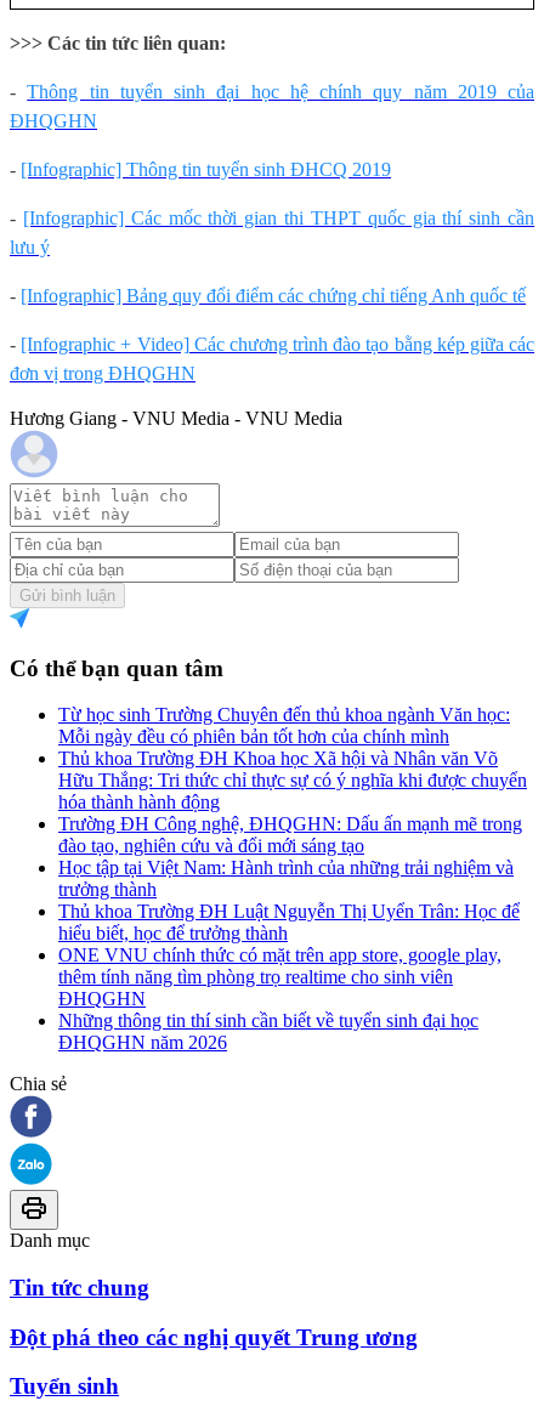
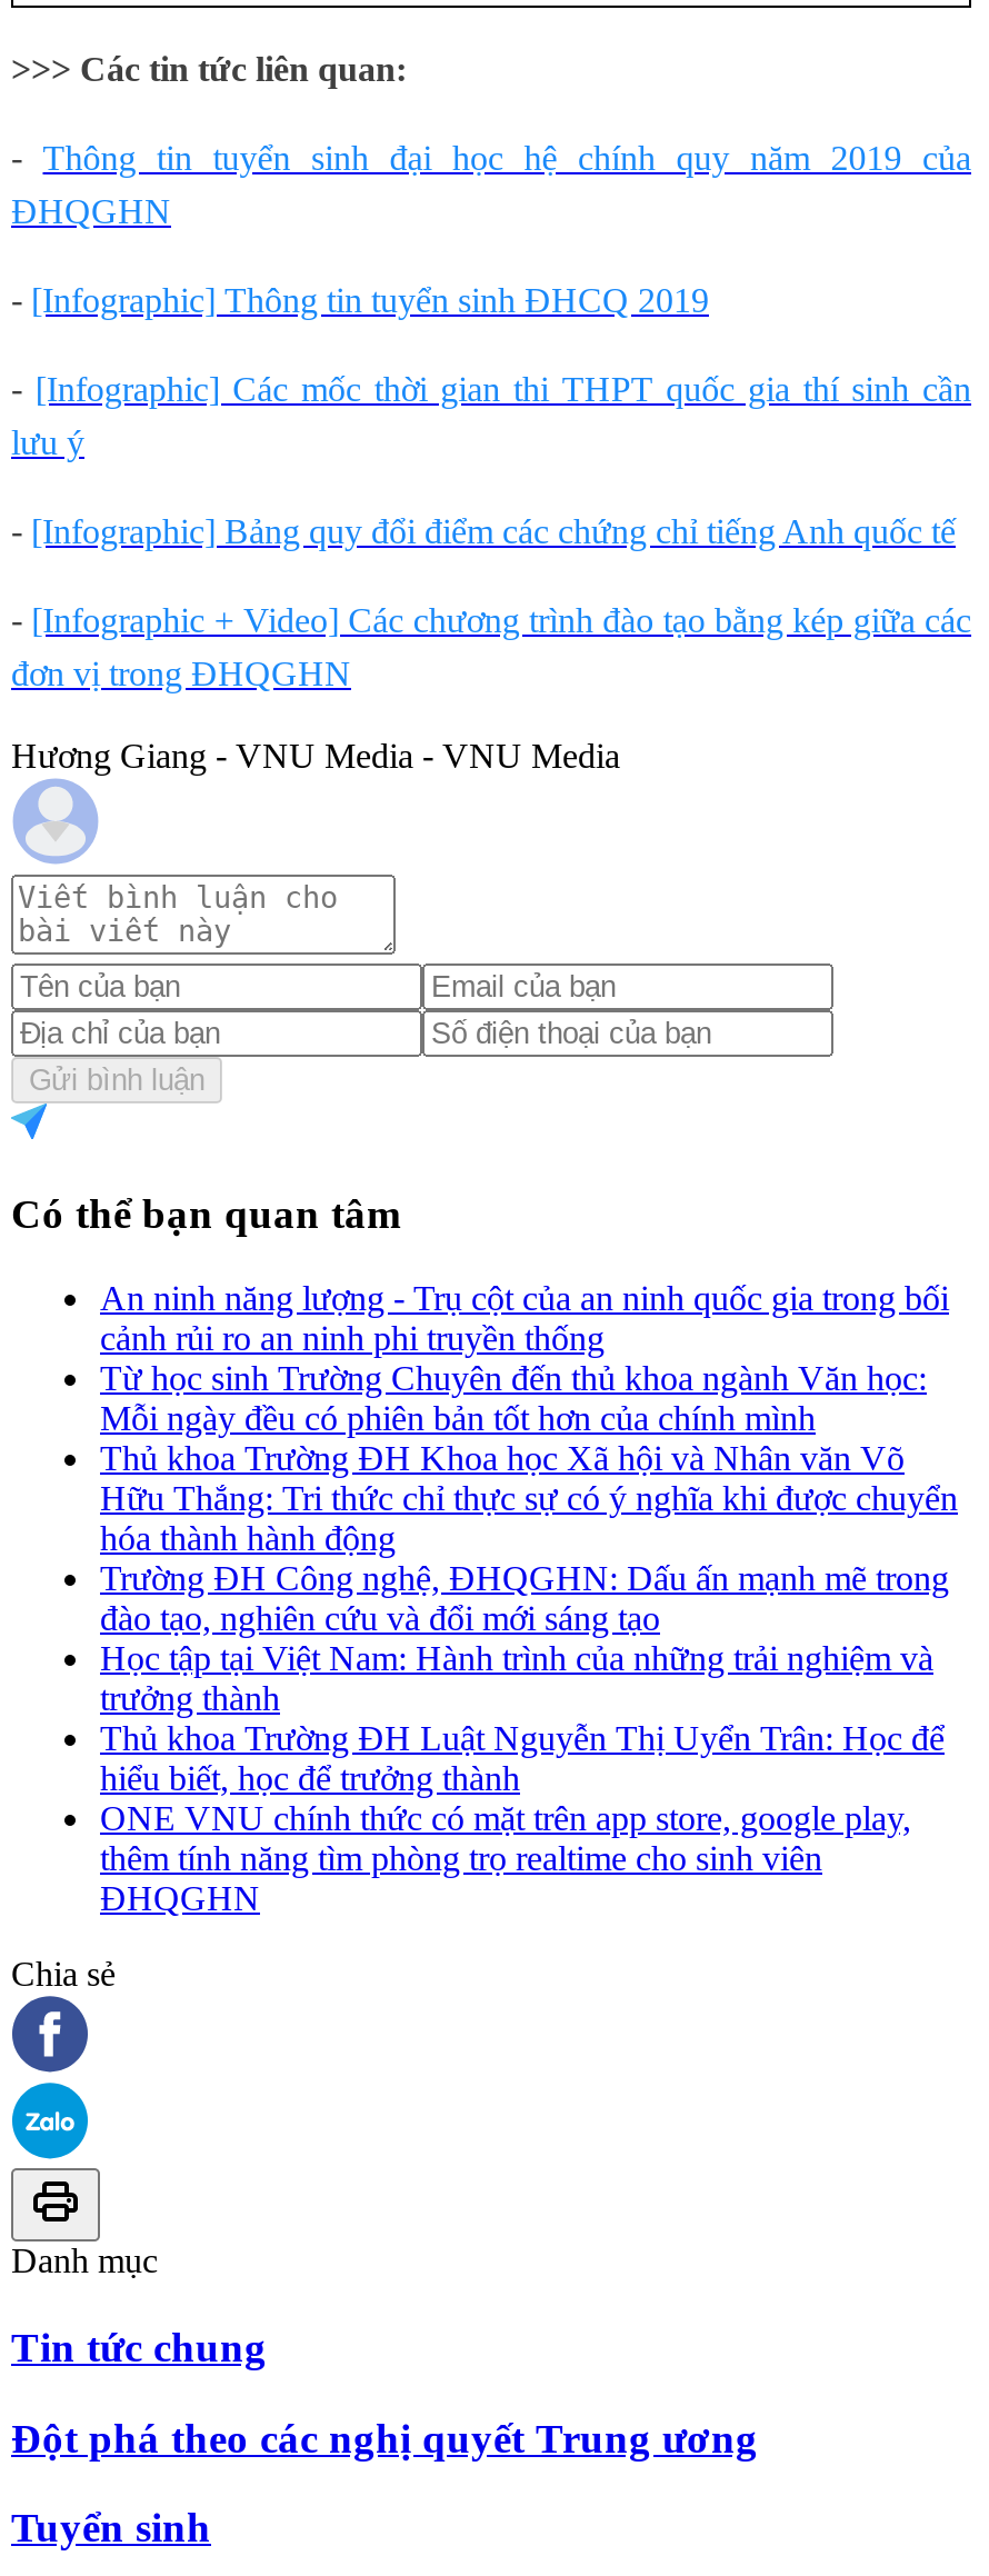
+ An ninh năng lượng - Trụ cột của an ninh quốc gia trong bối
+ cảnh rủi ro an ninh phi truyền thống

moved down: Từ học sinh Trường Chuyên đến thủ khoa ngành Văn học: | Mỗi ngày đều có phiên bản tốt hơn của chính mình | Thủ khoa Trường ĐH Khoa học Xã hội và Nhân văn Võ | ... | thêm tính năng tìm phòng trọ realtime cho sinh viên | ĐHQGHN

- Những thông tin thí sinh cần biết về tuyển sinh đại học
- ĐHQGHN năm 2026
